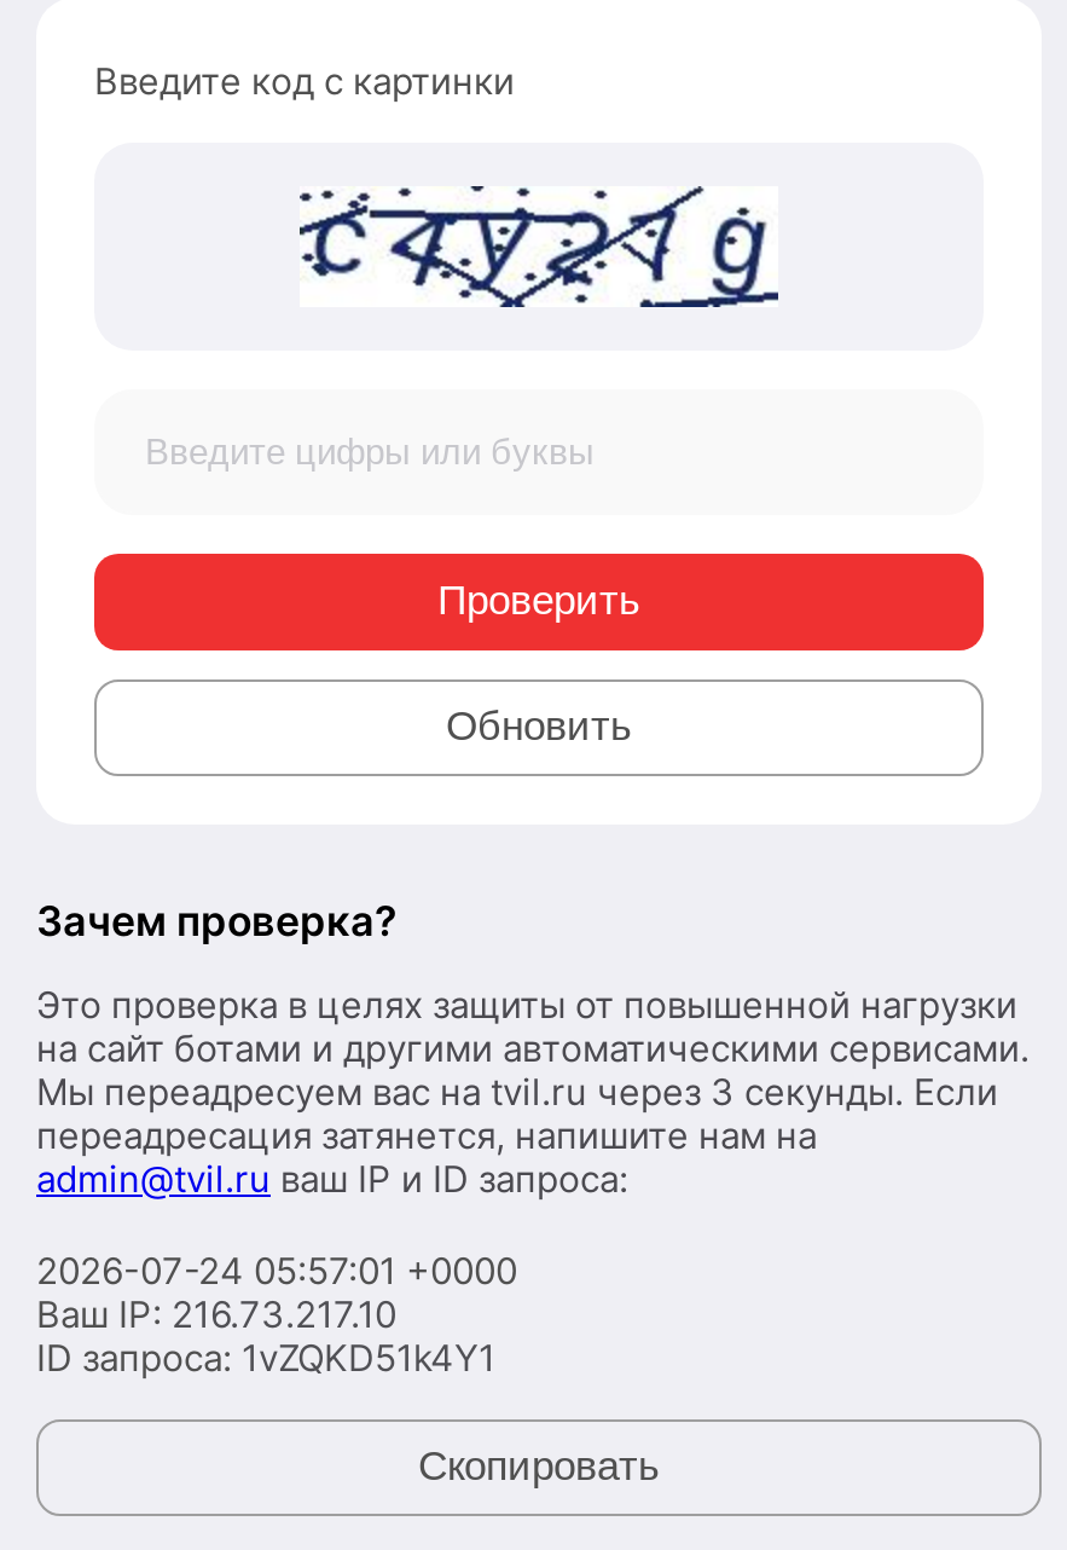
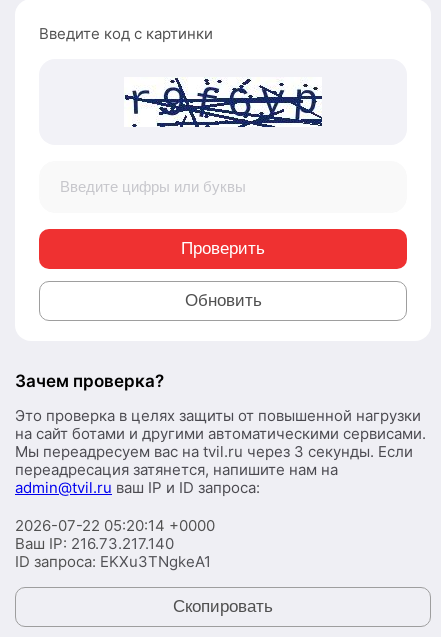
- [image]
+ [image]

- 2026-07-24 05:57:01 +0000
+ 2026-07-22 05:20:14 +0000

- Ваш IP: 216.73.217.10
+ Ваш IP: 216.73.217.140

- ID запроса: 1vZQKD51k4Y1
+ ID запроса: EKXu3TNgkeA1
